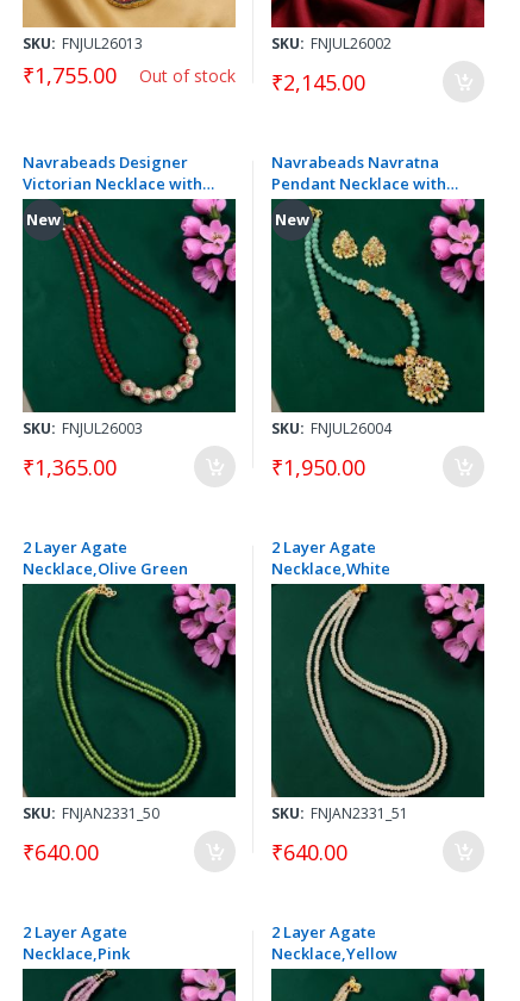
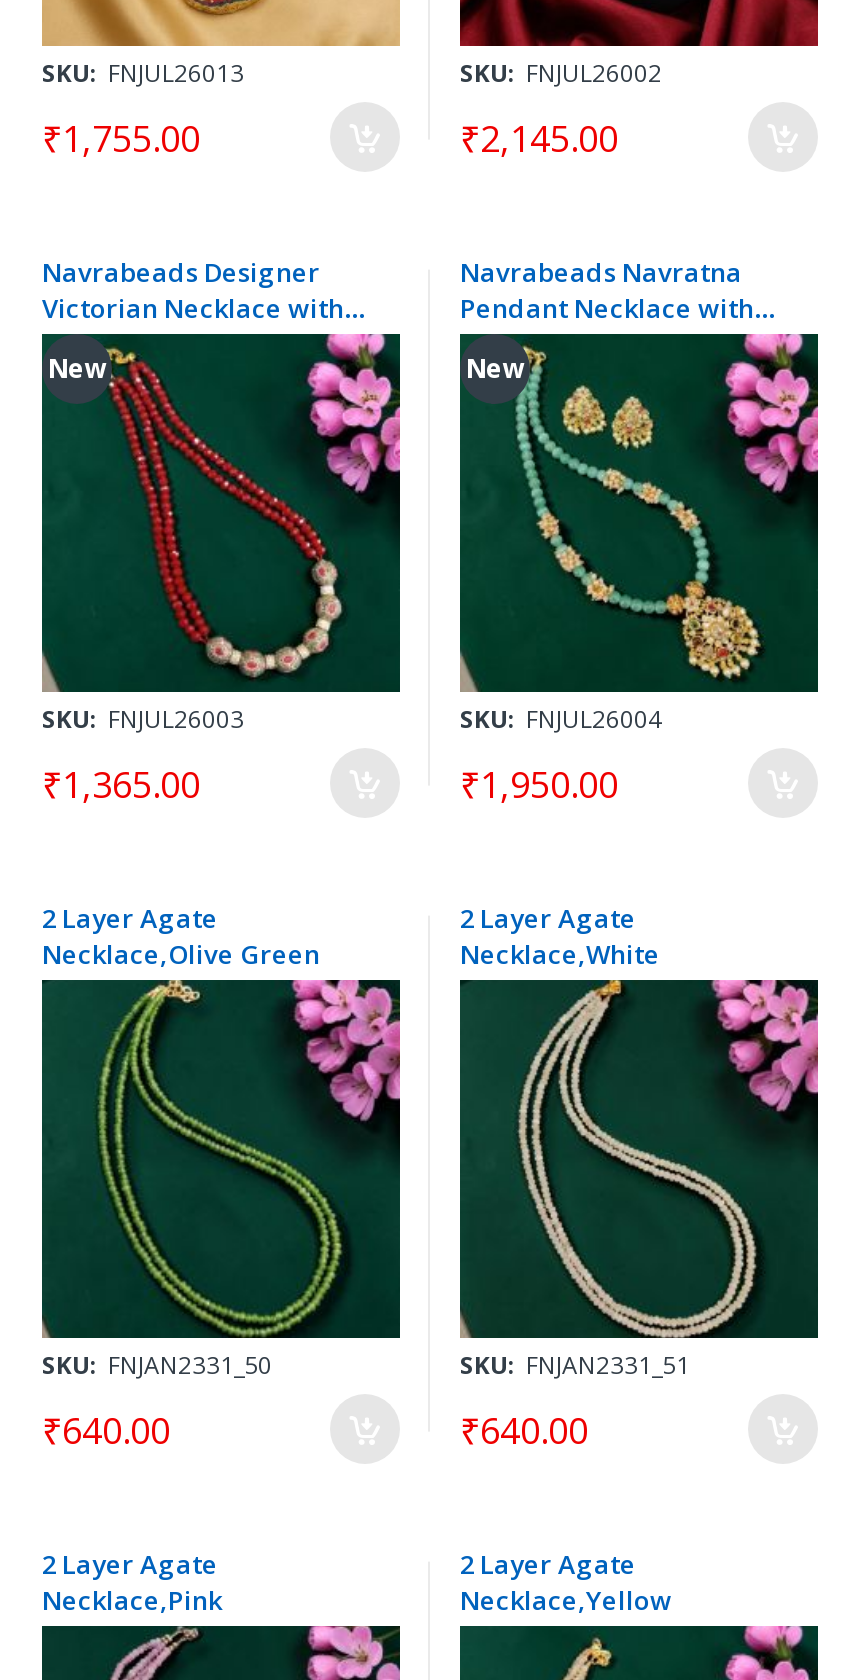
- Out of stock
